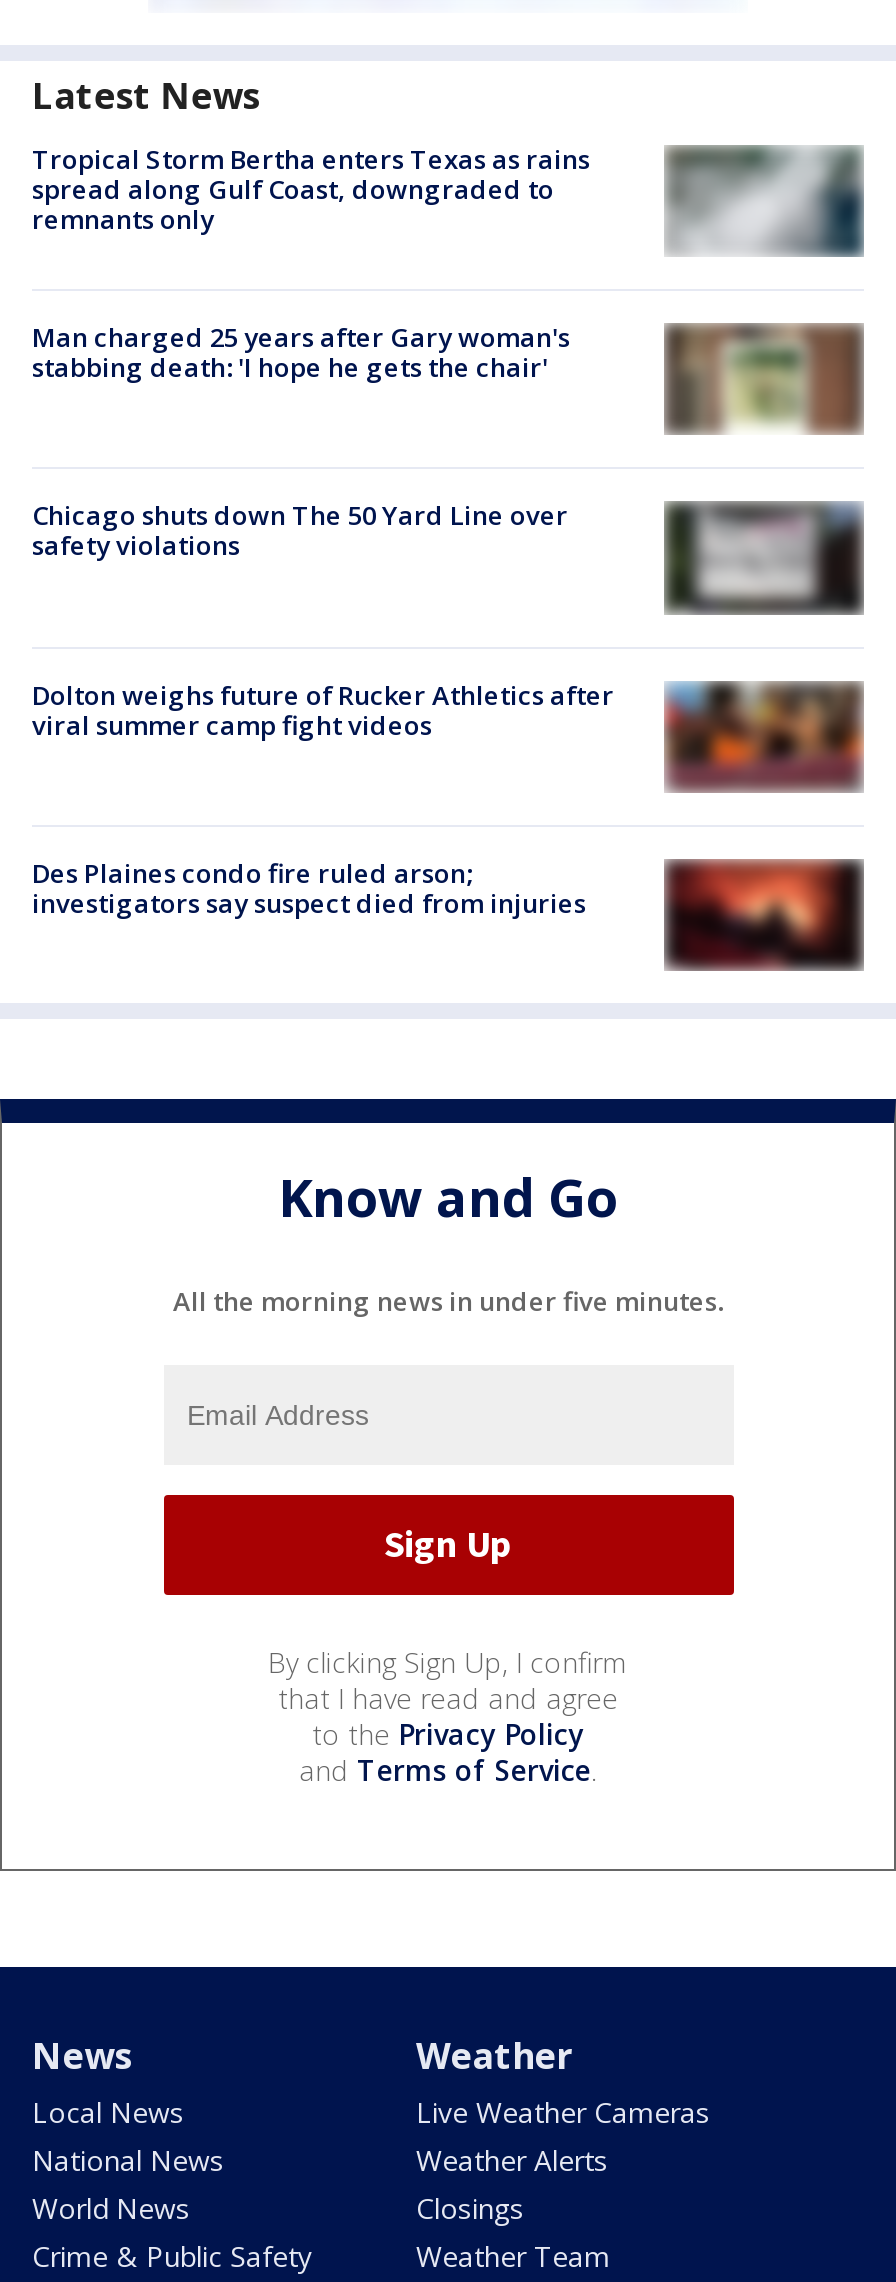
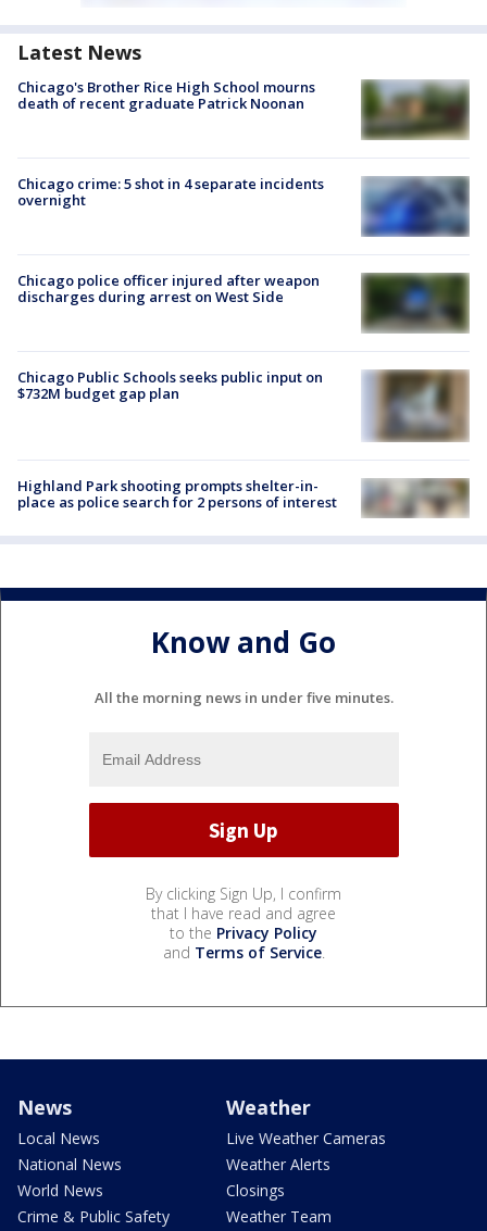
- Tropical Storm Bertha enters Texas as rains
- spread along Gulf Coast, downgraded to
- remnants only
+ Chicago's Brother Rice High School mourns
+ death of recent graduate Patrick Noonan

- [image]
+ [image]

- Man charged 25 years after Gary woman's
- stabbing death: 'I hope he gets the chair'
+ Chicago crime: 5 shot in 4 separate incidents
+ overnight

- [image]
+ [image]

- Chicago shuts down The 50 Yard Line over
- safety violations
+ Chicago police officer injured after weapon
+ discharges during arrest on West Side

- [image]
+ [image]

- [image]
- Dolton weighs future of Rucker Athletics after
- viral summer camp fight videos
+ [image]
+ Chicago Public Schools seeks public input on
+ $732M budget gap plan

- [image]
- Des Plaines condo fire ruled arson;
- investigators say suspect died from injuries
+ [image]
+ Highland Park shooting prompts shelter-in-
+ place as police search for 2 persons of interest
